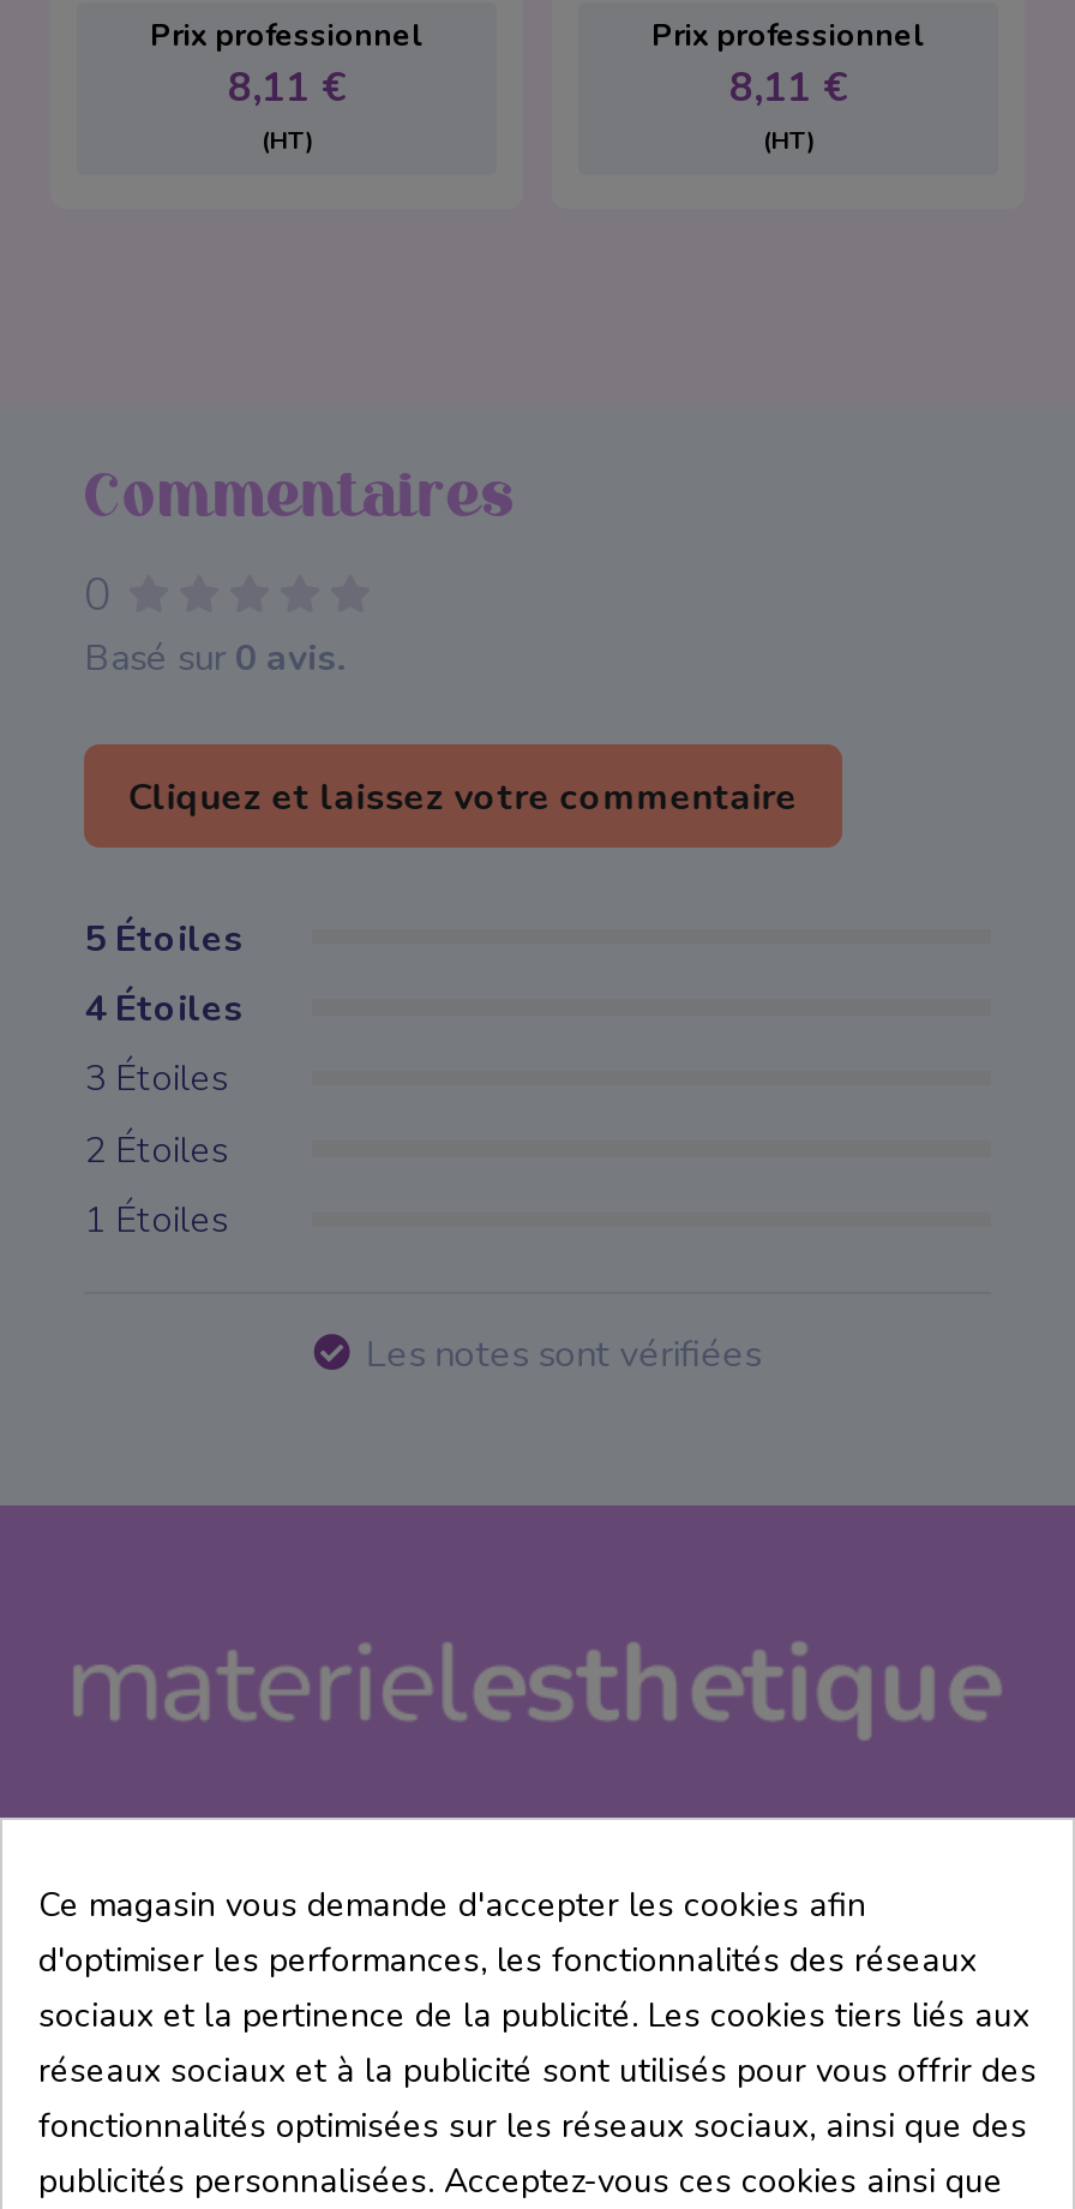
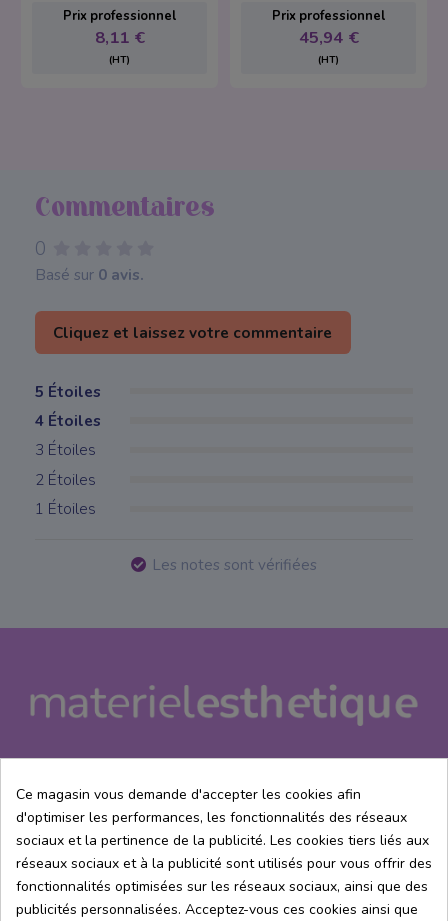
- 8,11 €
+ 45,94 €
